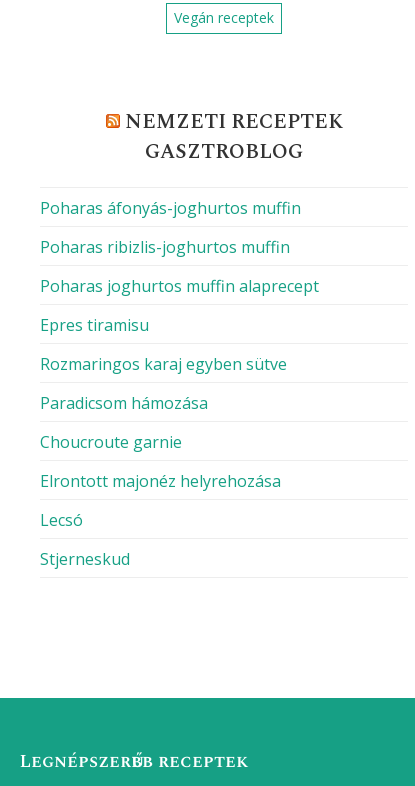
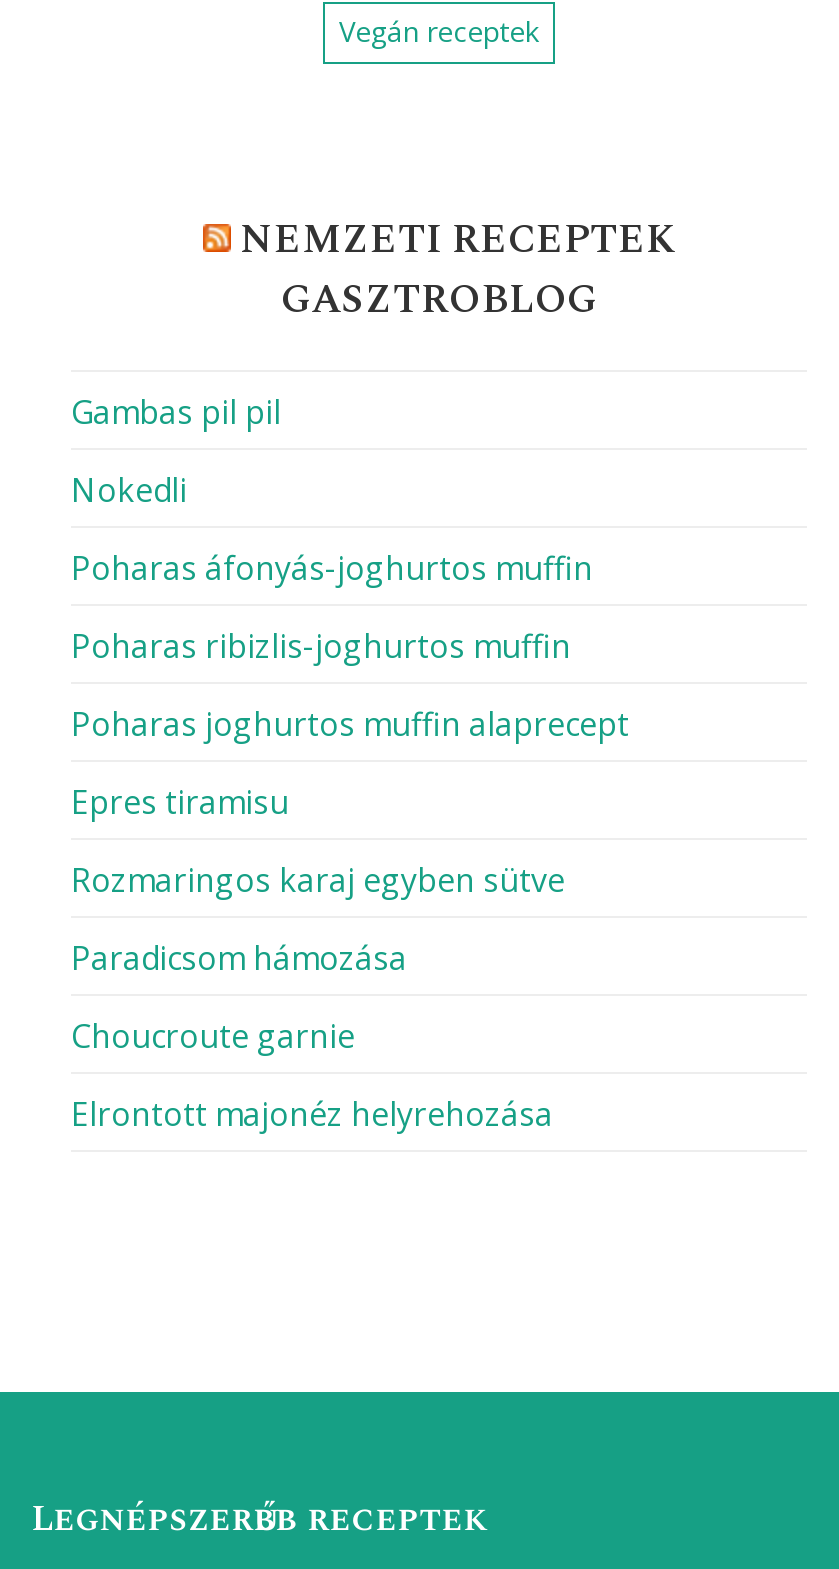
+ Gambas pil pil
+ Nokedli

moved down: Poharas áfonyás-joghurtos muffin | Poharas ribizlis-joghurtos muffin | Poharas joghurtos muffin alaprecept | Epres tiramisu | Rozmaringos karaj egyben sütve | Paradicsom hámozása | Choucroute garnie | Elrontott majonéz helyrehozása

- Lecsó
- Stjerneskud
